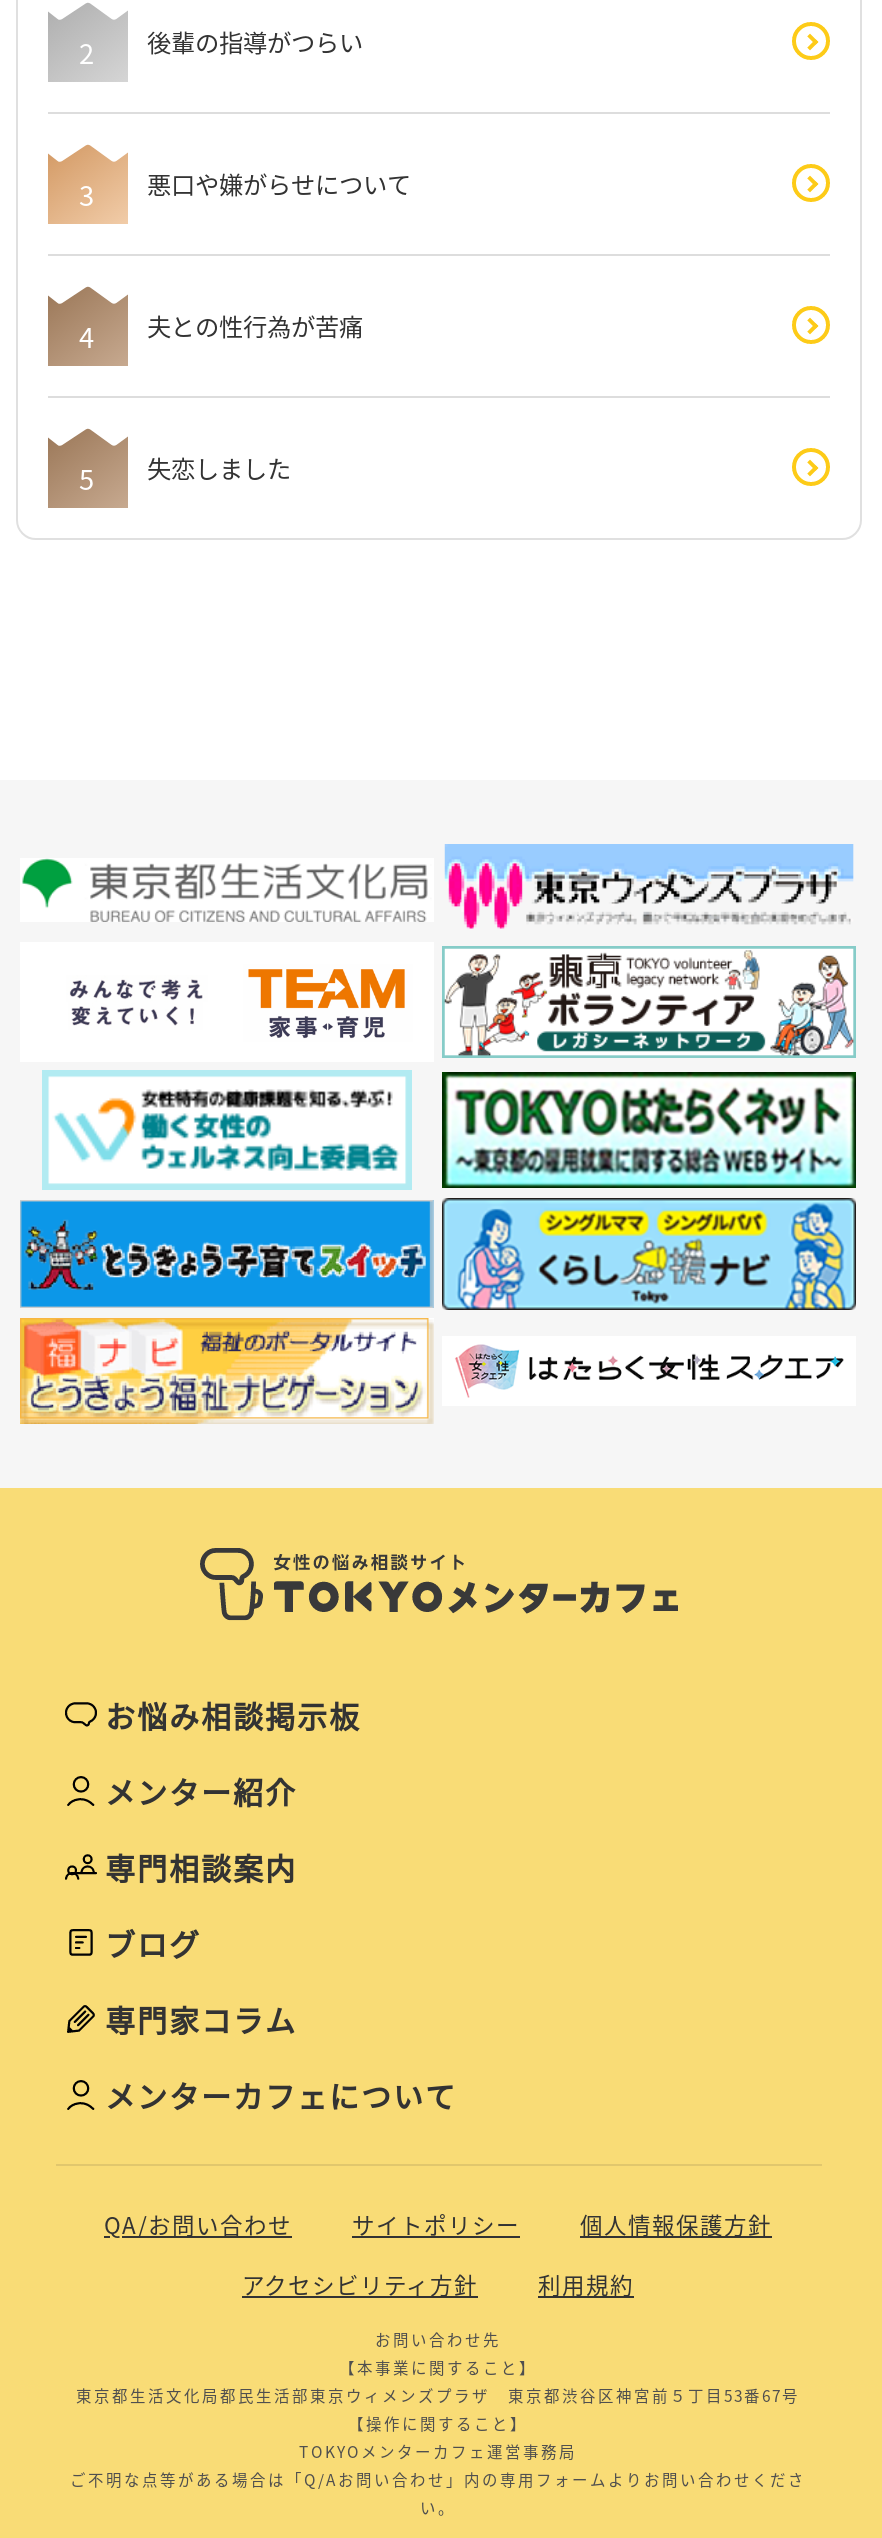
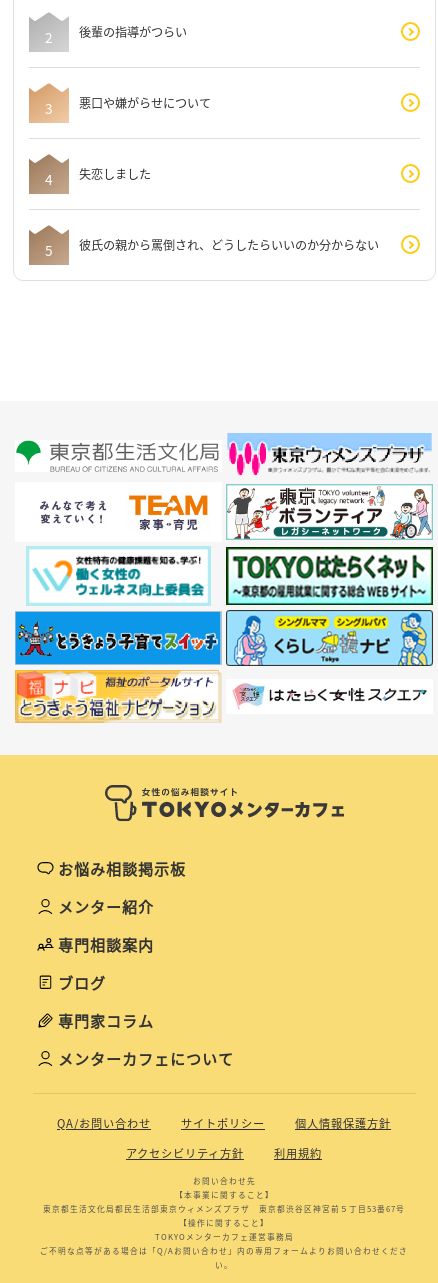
moved up: [image]

- 夫との性行為が苦痛

moved up: [image] | 失恋しました

+ 彼氏の親から罵倒され、どうしたらいいのか分からない
